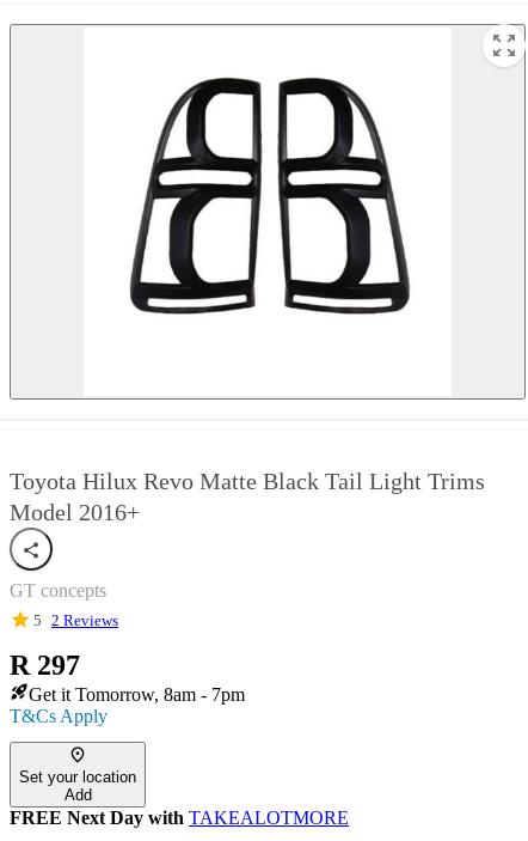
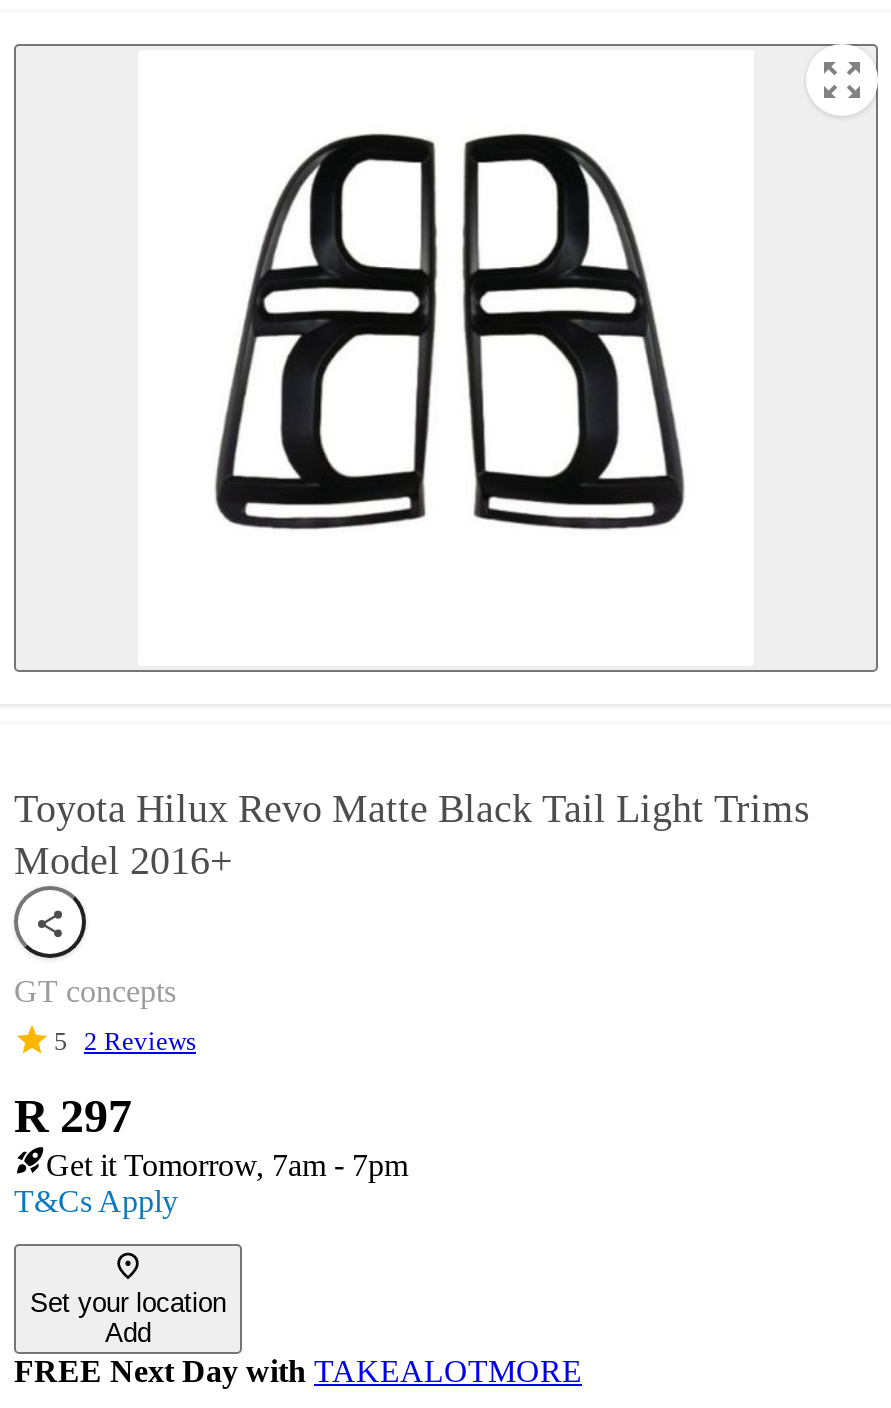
- Get it Tomorrow, 8am - 7pm
+ Get it Tomorrow, 7am - 7pm
